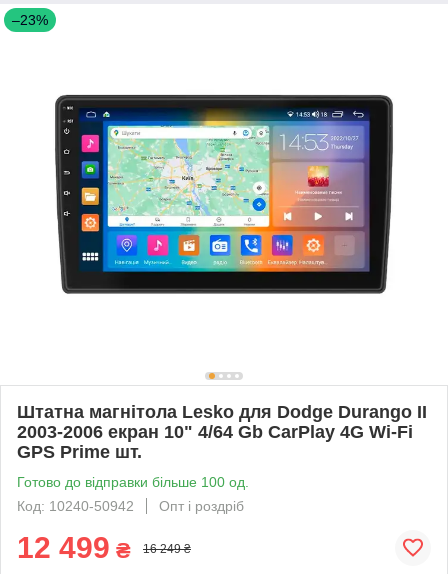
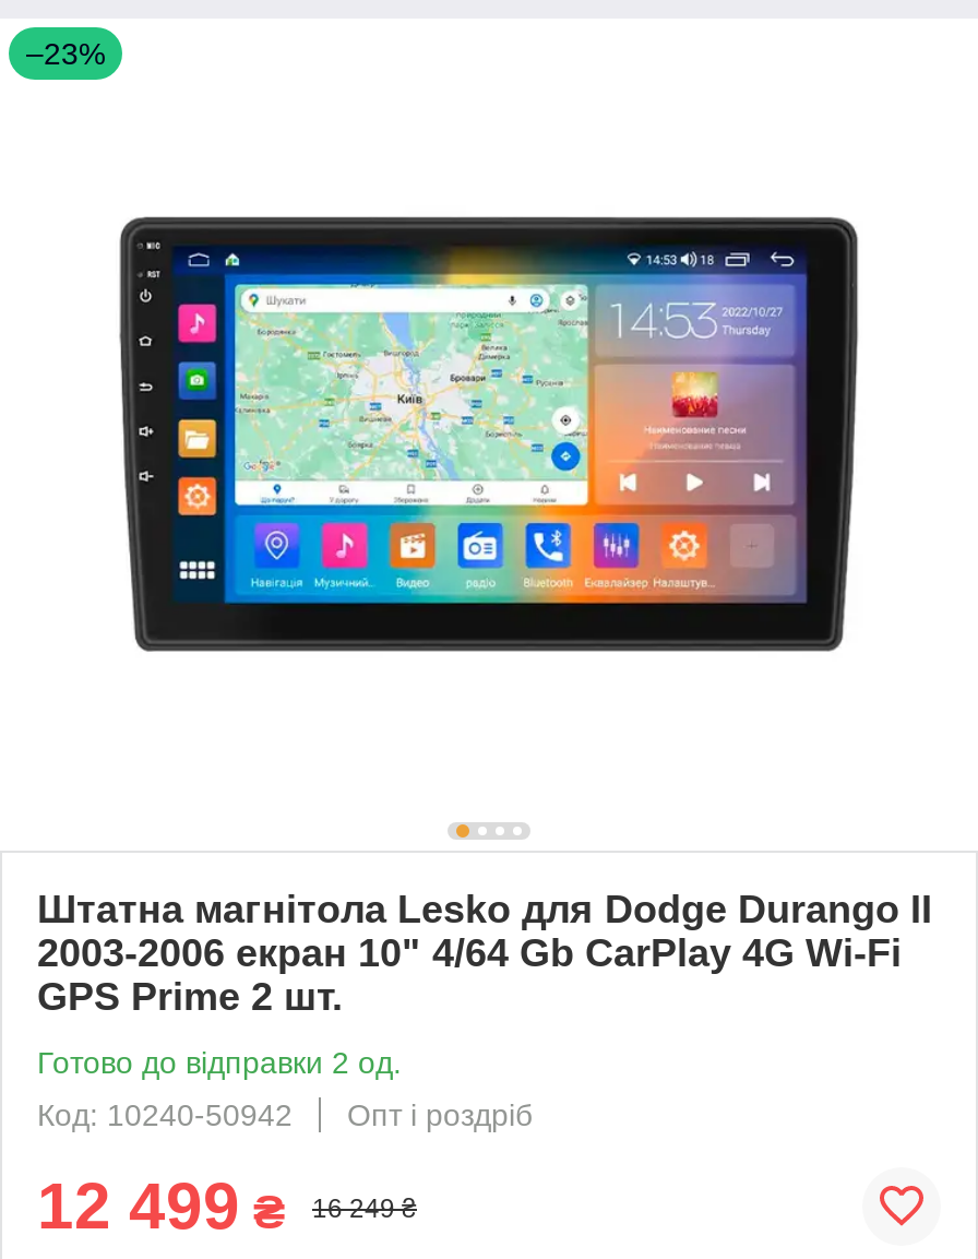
- GPS Prime шт.
+ GPS Prime 2 шт.

- Готово до відправки більше 100 од.
+ Готово до відправки 2 од.
